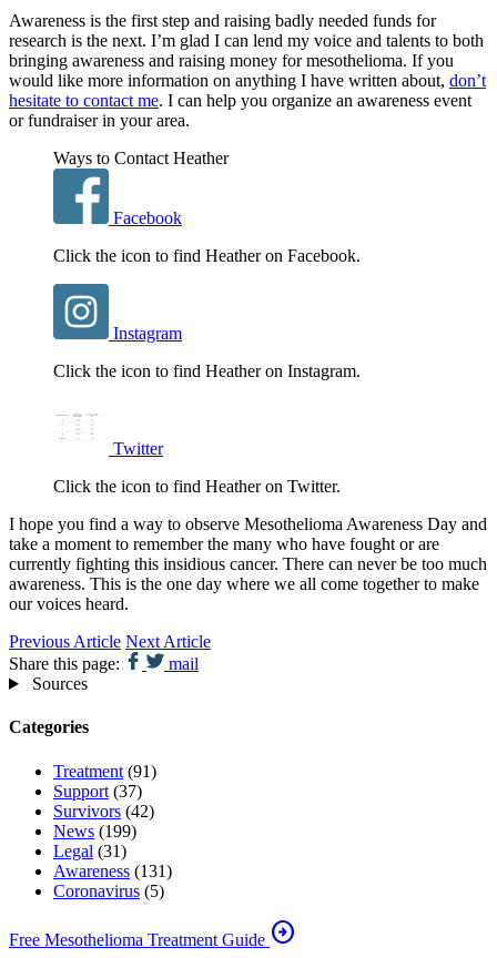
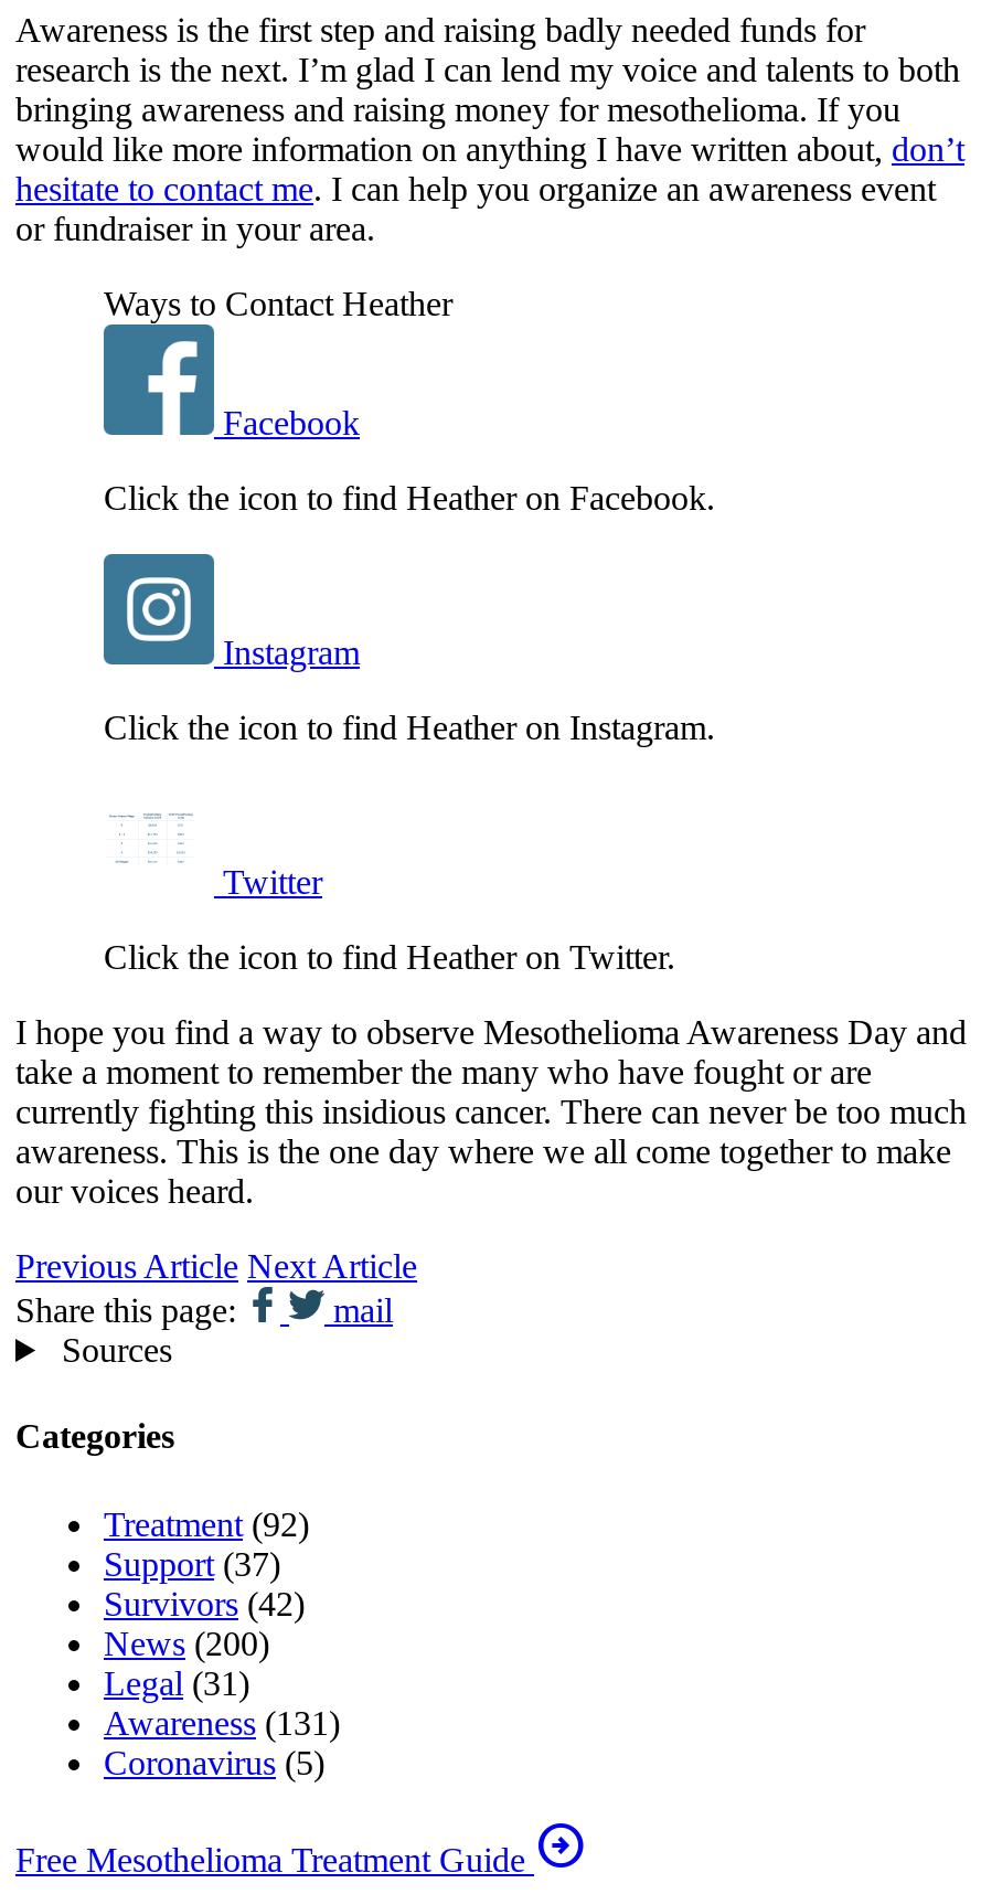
- Treatment (91)
+ Treatment (92)

- News (199)
+ News (200)
